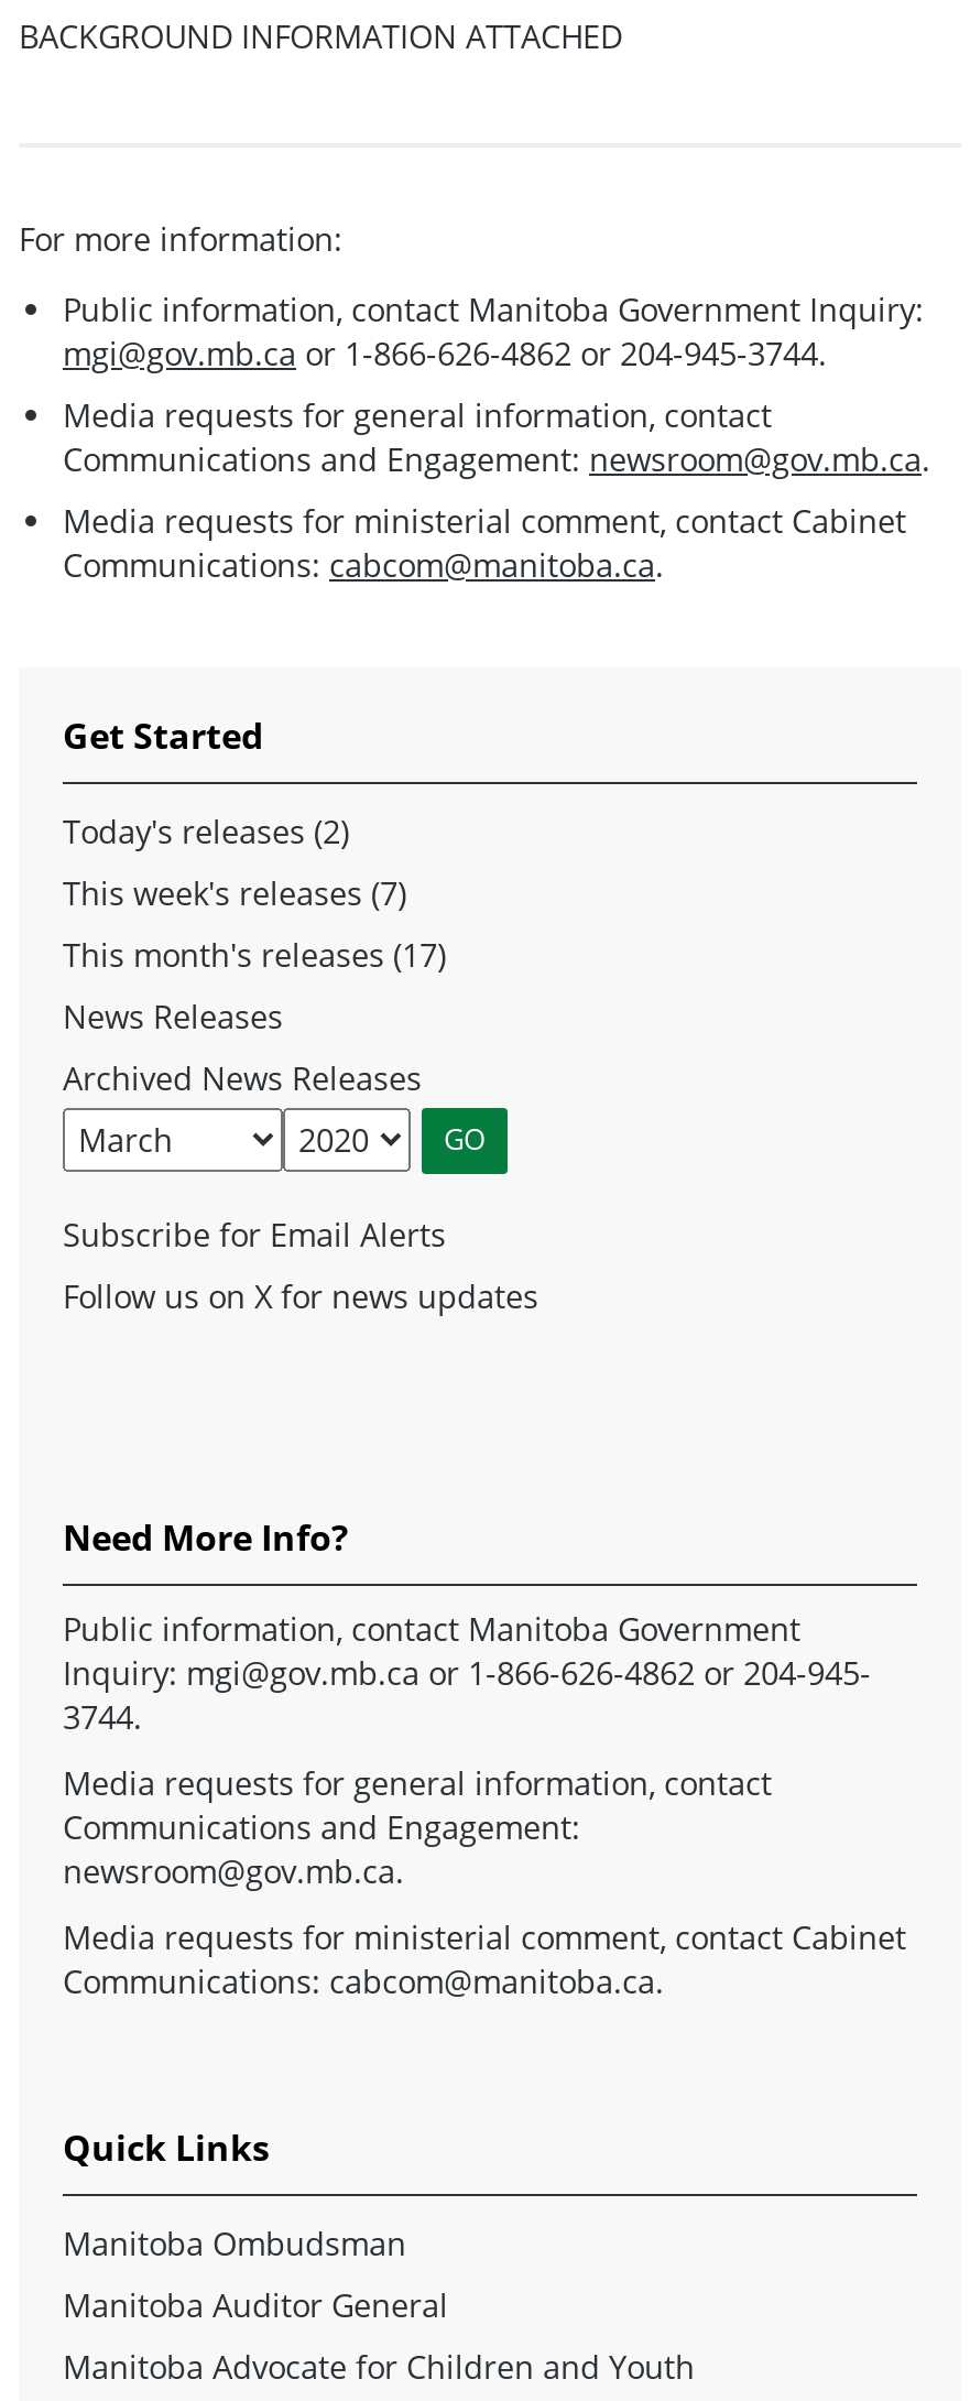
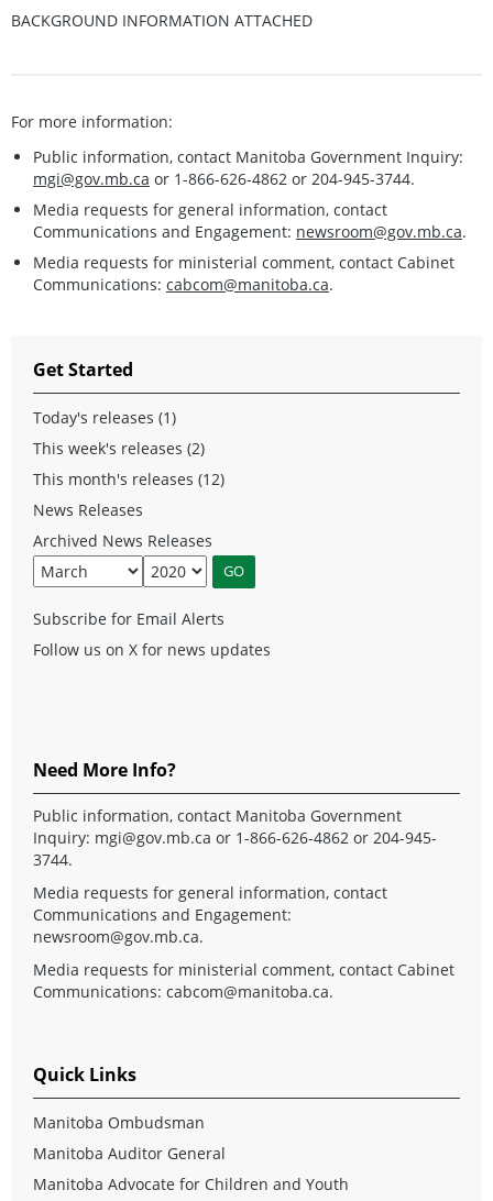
- Today's releases (2)
+ Today's releases (1)

- This week's releases (7)
+ This week's releases (2)

- This month's releases (17)
+ This month's releases (12)
